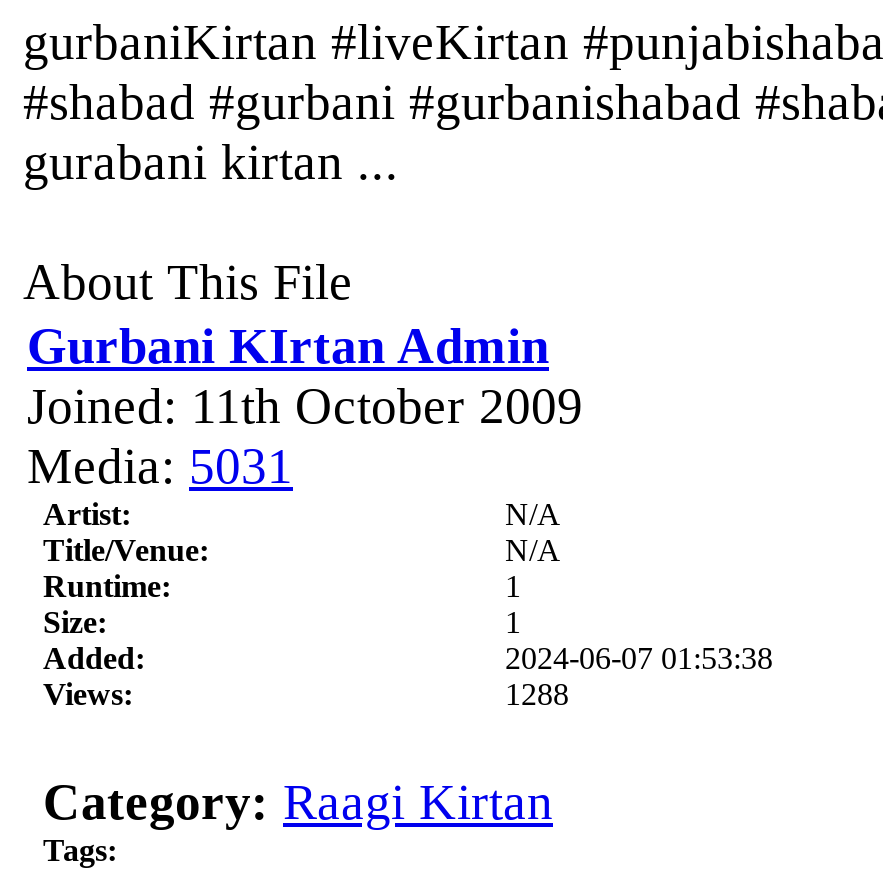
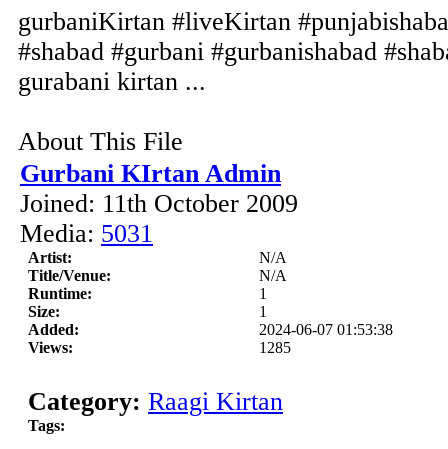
- 1288
+ 1285
